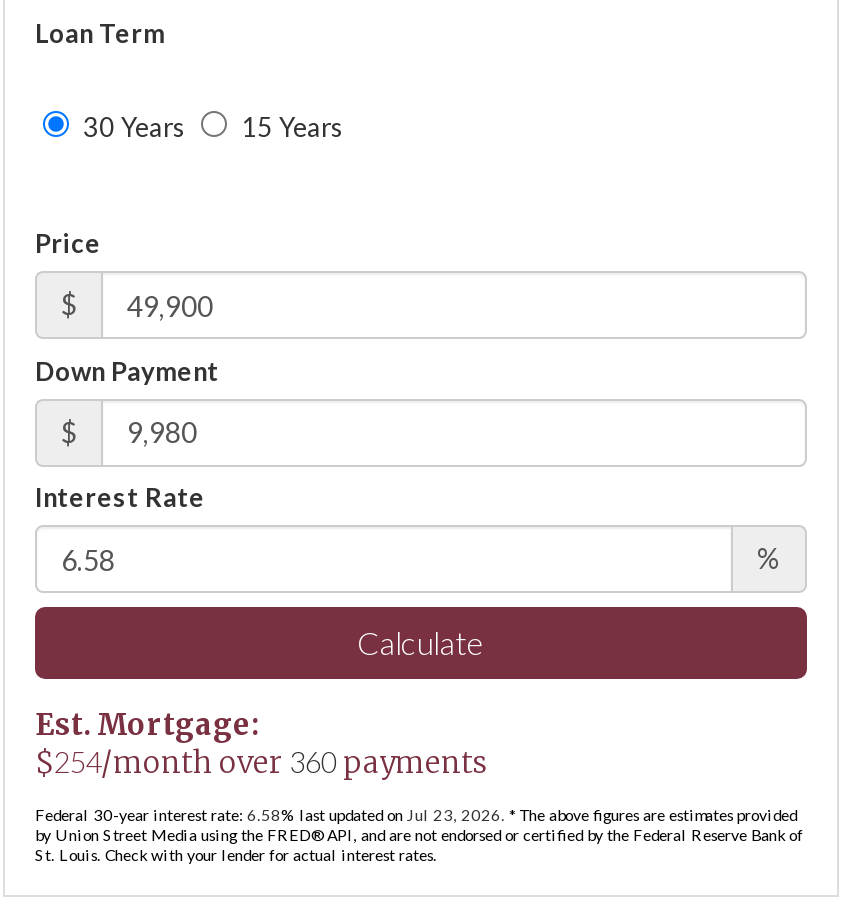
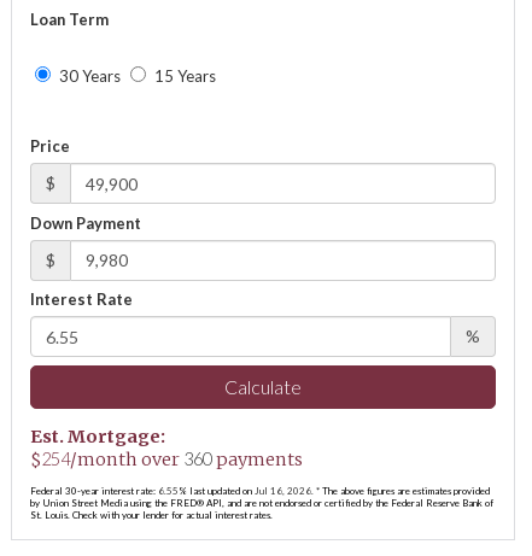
- Federal 30-year interest rate: 6.58% last updated on Jul 23, 2026. * The above figures are estimates provided
+ Federal 30-year interest rate: 6.55% last updated on Jul 16, 2026. * The above figures are estimates provided
